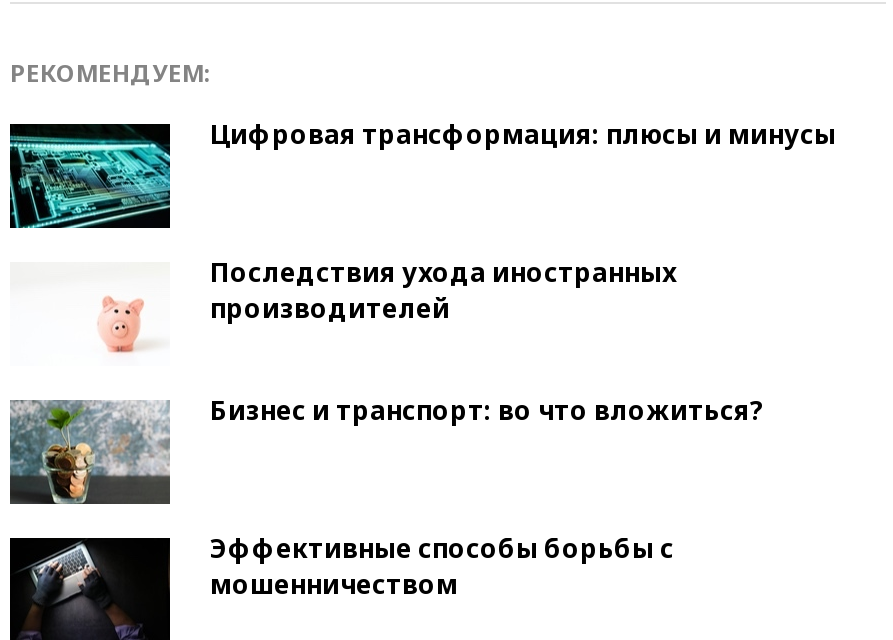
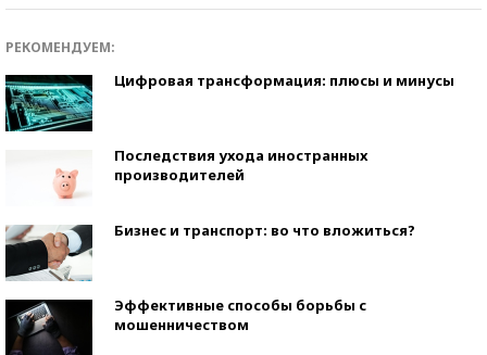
- [image]
+ [image]
